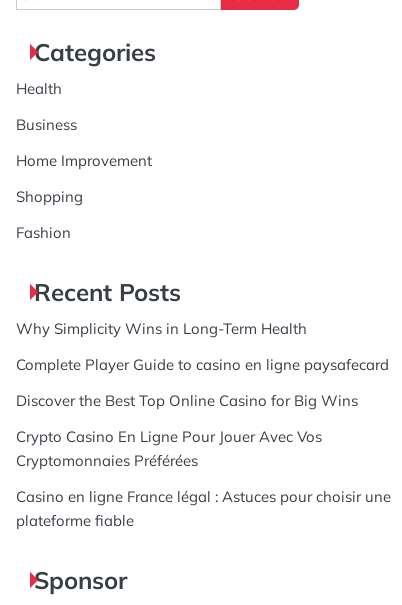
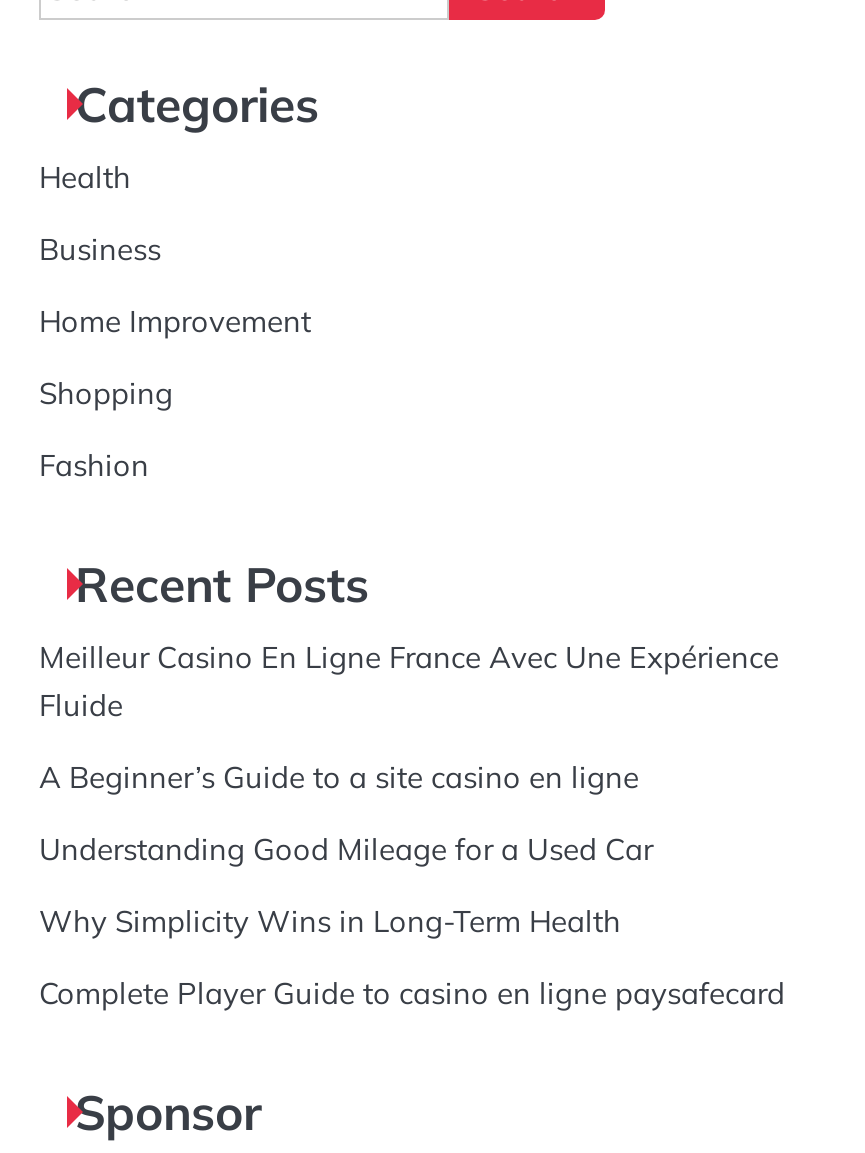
+ Meilleur Casino En Ligne France Avec Une Expérience
+ Fluide
+ A Beginner’s Guide to a site casino en ligne
+ Understanding Good Mileage for a Used Car

moved down: Why Simplicity Wins in Long-Term Health | Complete Player Guide to casino en ligne paysafecard

- Discover the Best Top Online Casino for Big Wins
- Crypto Casino En Ligne Pour Jouer Avec Vos
- Cryptomonnaies Préférées
- Casino en ligne France légal : Astuces pour choisir une
- plateforme fiable
